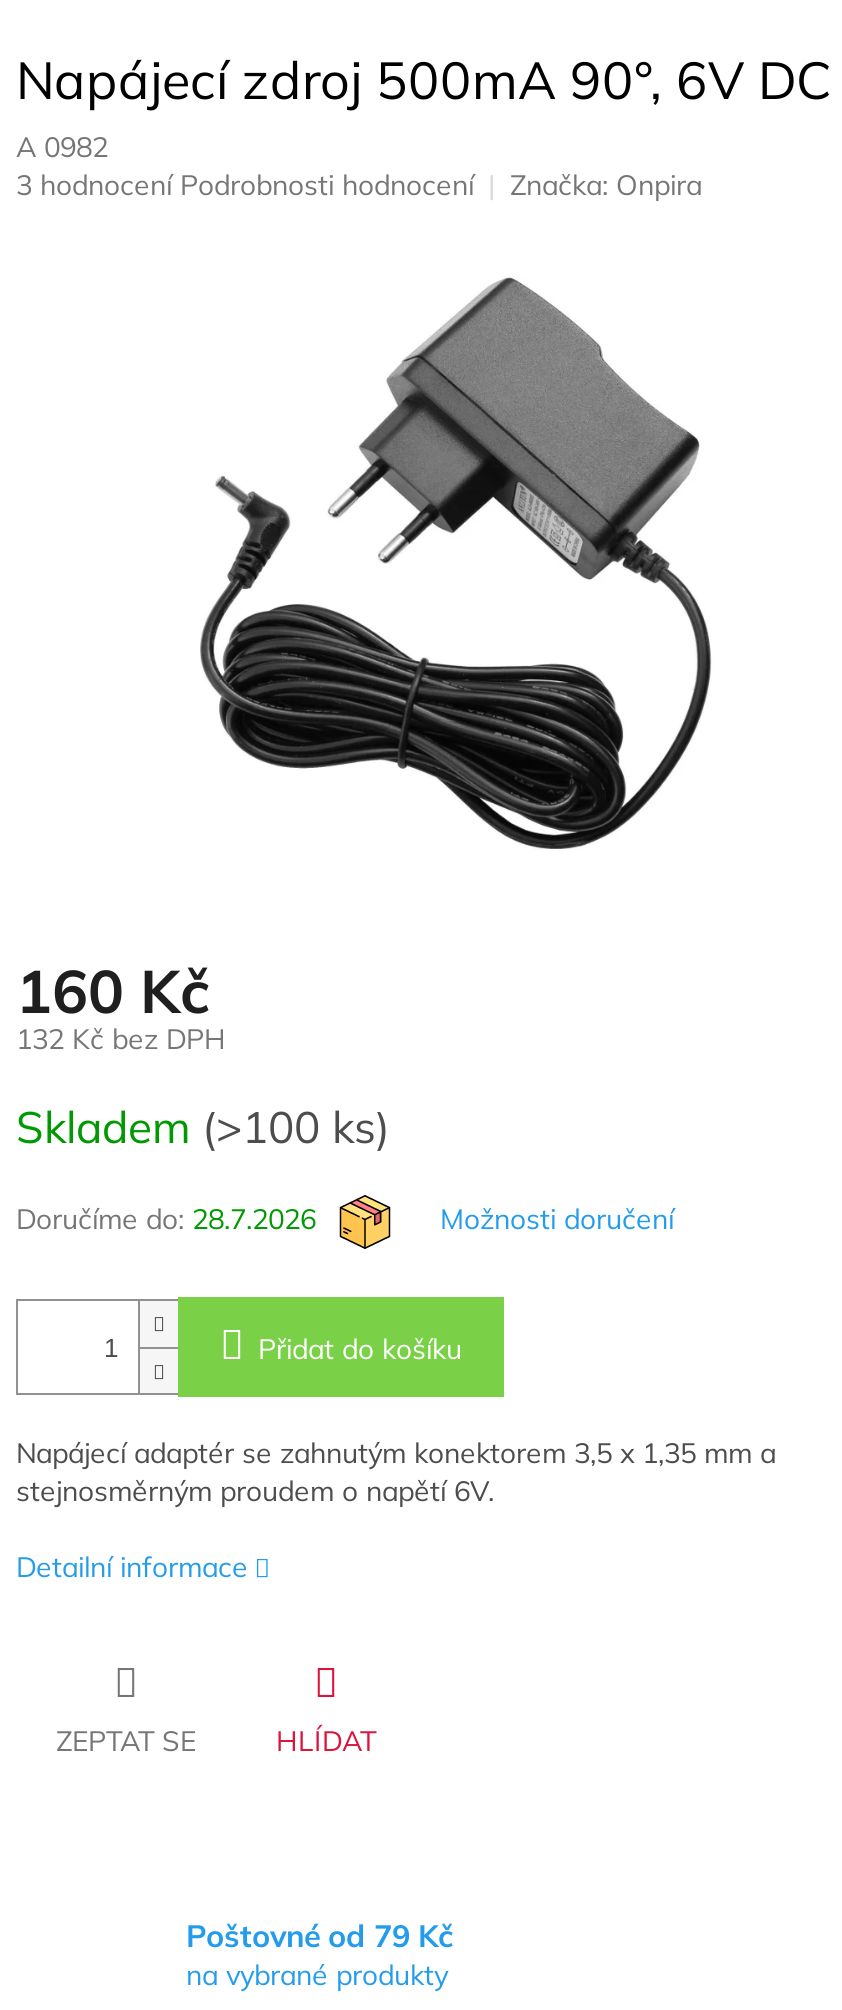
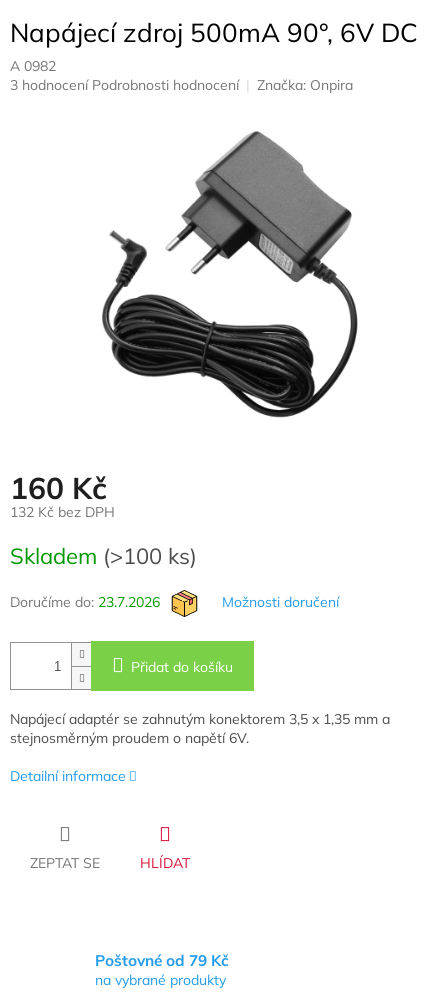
- Doručíme do: 28.7.2026
+ Doručíme do: 23.7.2026
